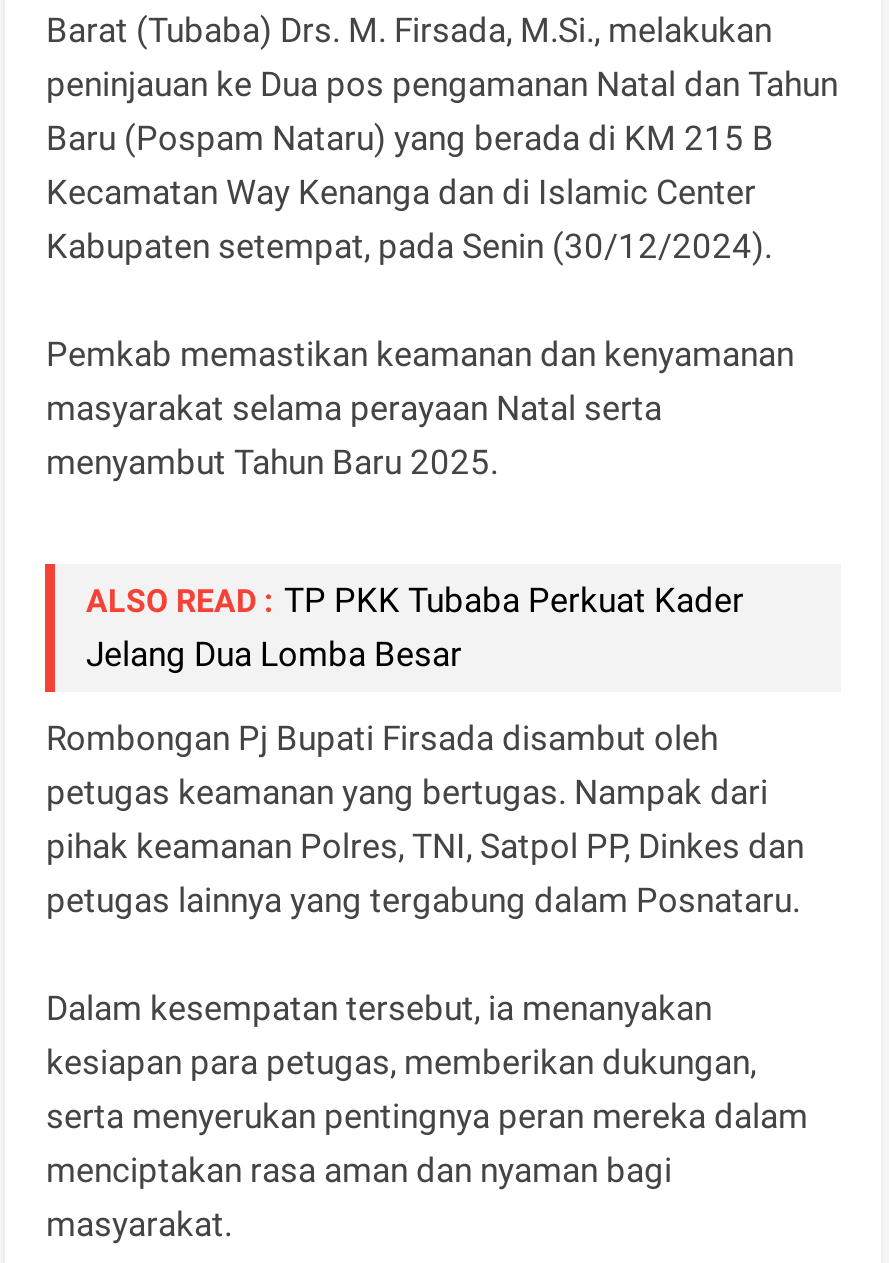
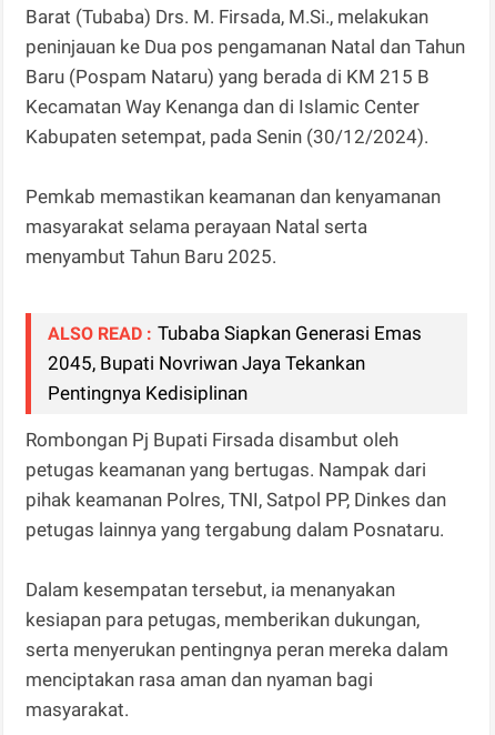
- ALSO READ : TP PKK Tubaba Perkuat Kader
- Jelang Dua Lomba Besar
+ ALSO READ : Tubaba Siapkan Generasi Emas
+ 2045, Bupati Novriwan Jaya Tekankan
+ Pentingnya Kedisiplinan
